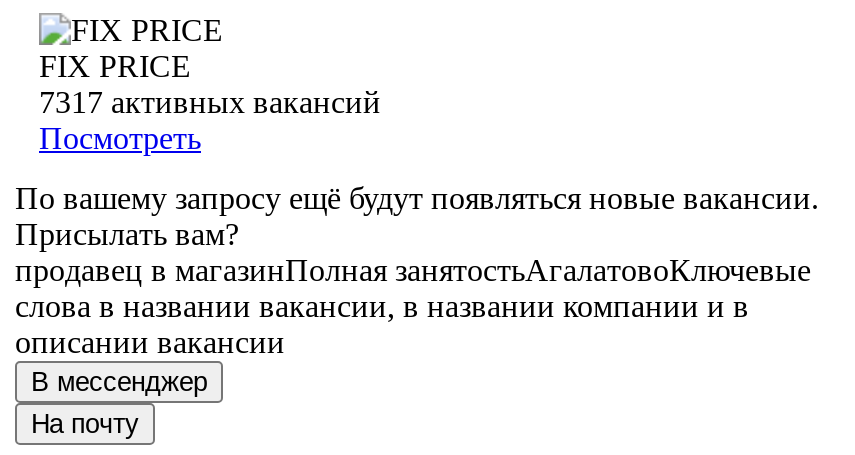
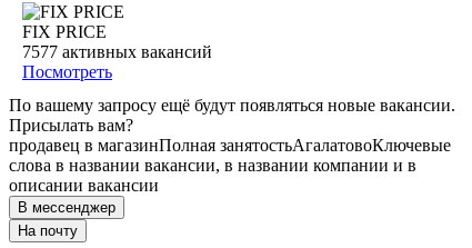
- 7317 активных вакансий
+ 7577 активных вакансий
